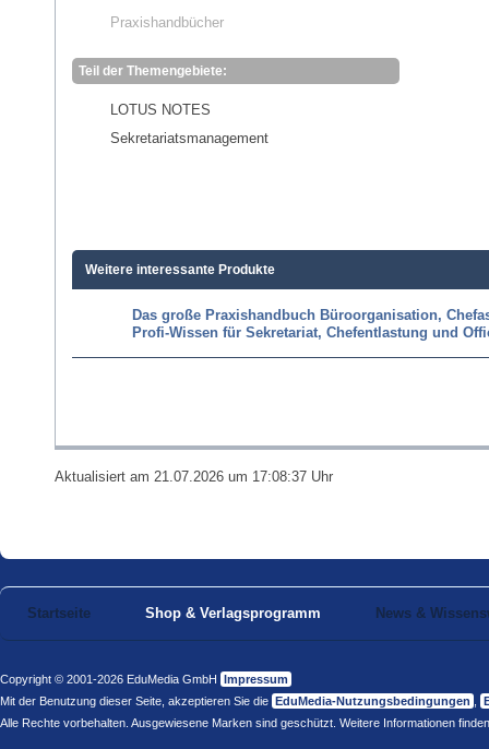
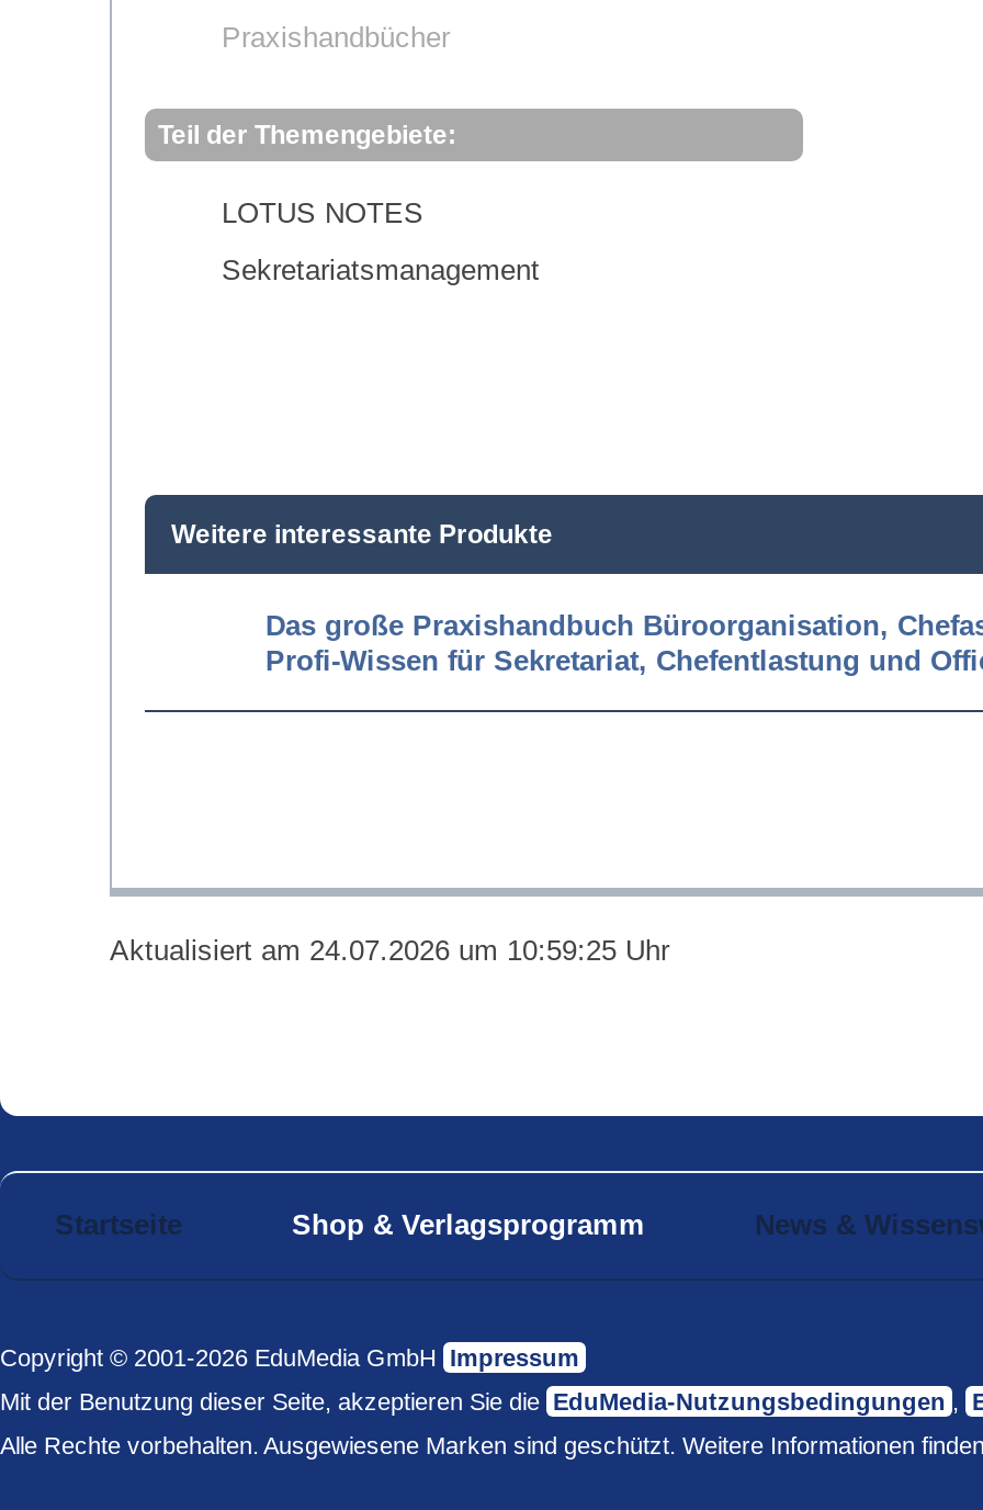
- Aktualisiert am 21.07.2026 um 17:08:37 Uhr
+ Aktualisiert am 24.07.2026 um 10:59:25 Uhr
